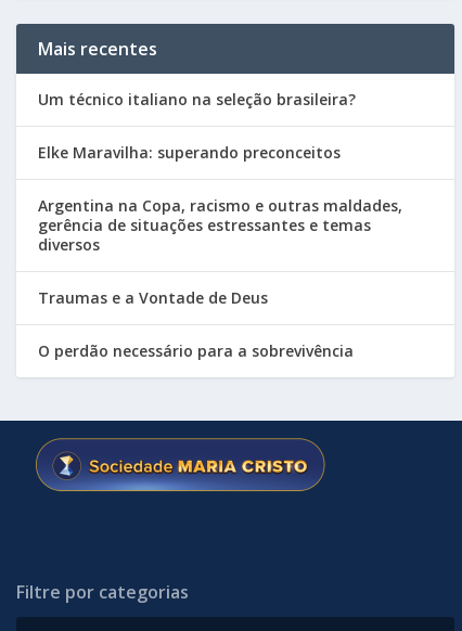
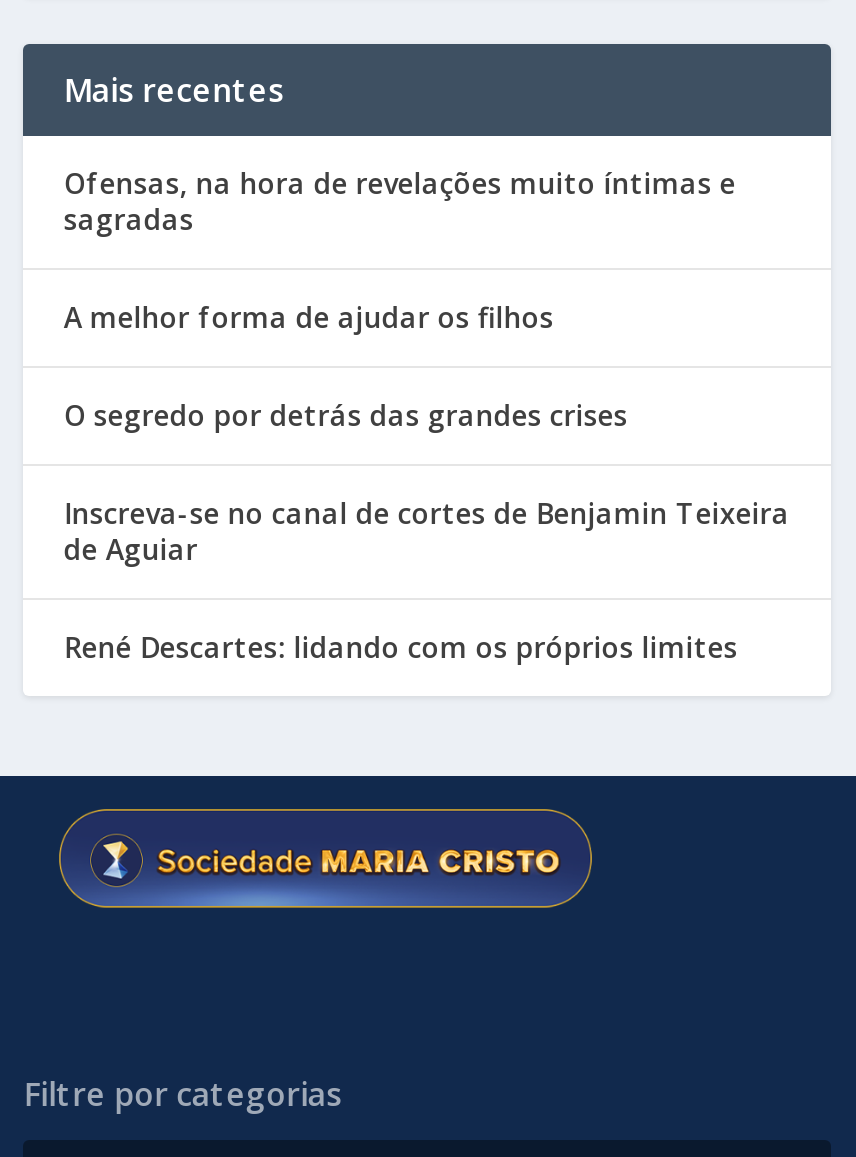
- Um técnico italiano na seleção brasileira?
+ Ofensas, na hora de revelações muito íntimas e
+ sagradas

- Elke Maravilha: superando preconceitos
+ A melhor forma de ajudar os filhos

- Argentina na Copa, racismo e outras maldades,
- gerência de situações estressantes e temas
- diversos
+ O segredo por detrás das grandes crises

- Traumas e a Vontade de Deus
+ Inscreva-se no canal de cortes de Benjamin Teixeira
+ de Aguiar

- O perdão necessário para a sobrevivência
+ René Descartes: lidando com os próprios limites
